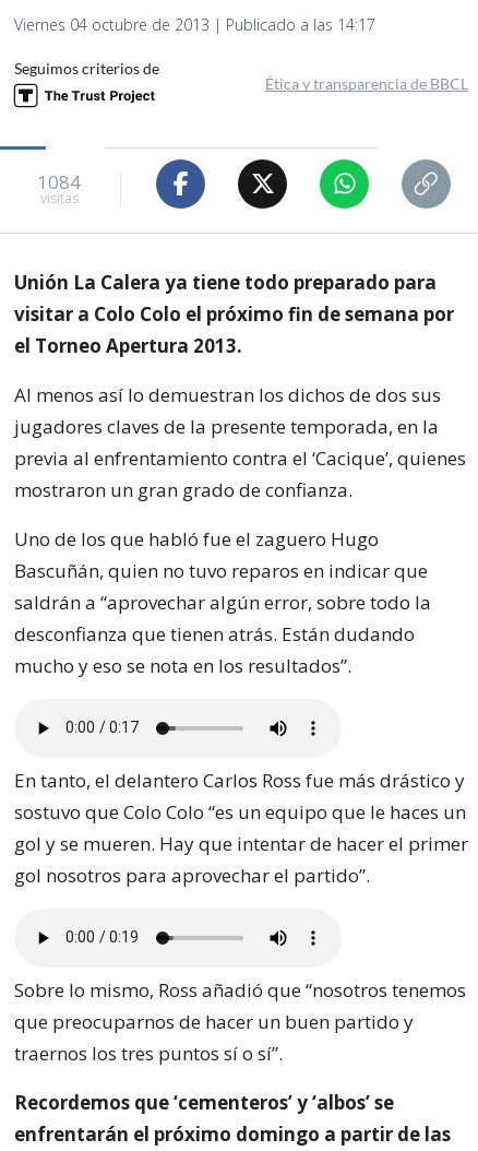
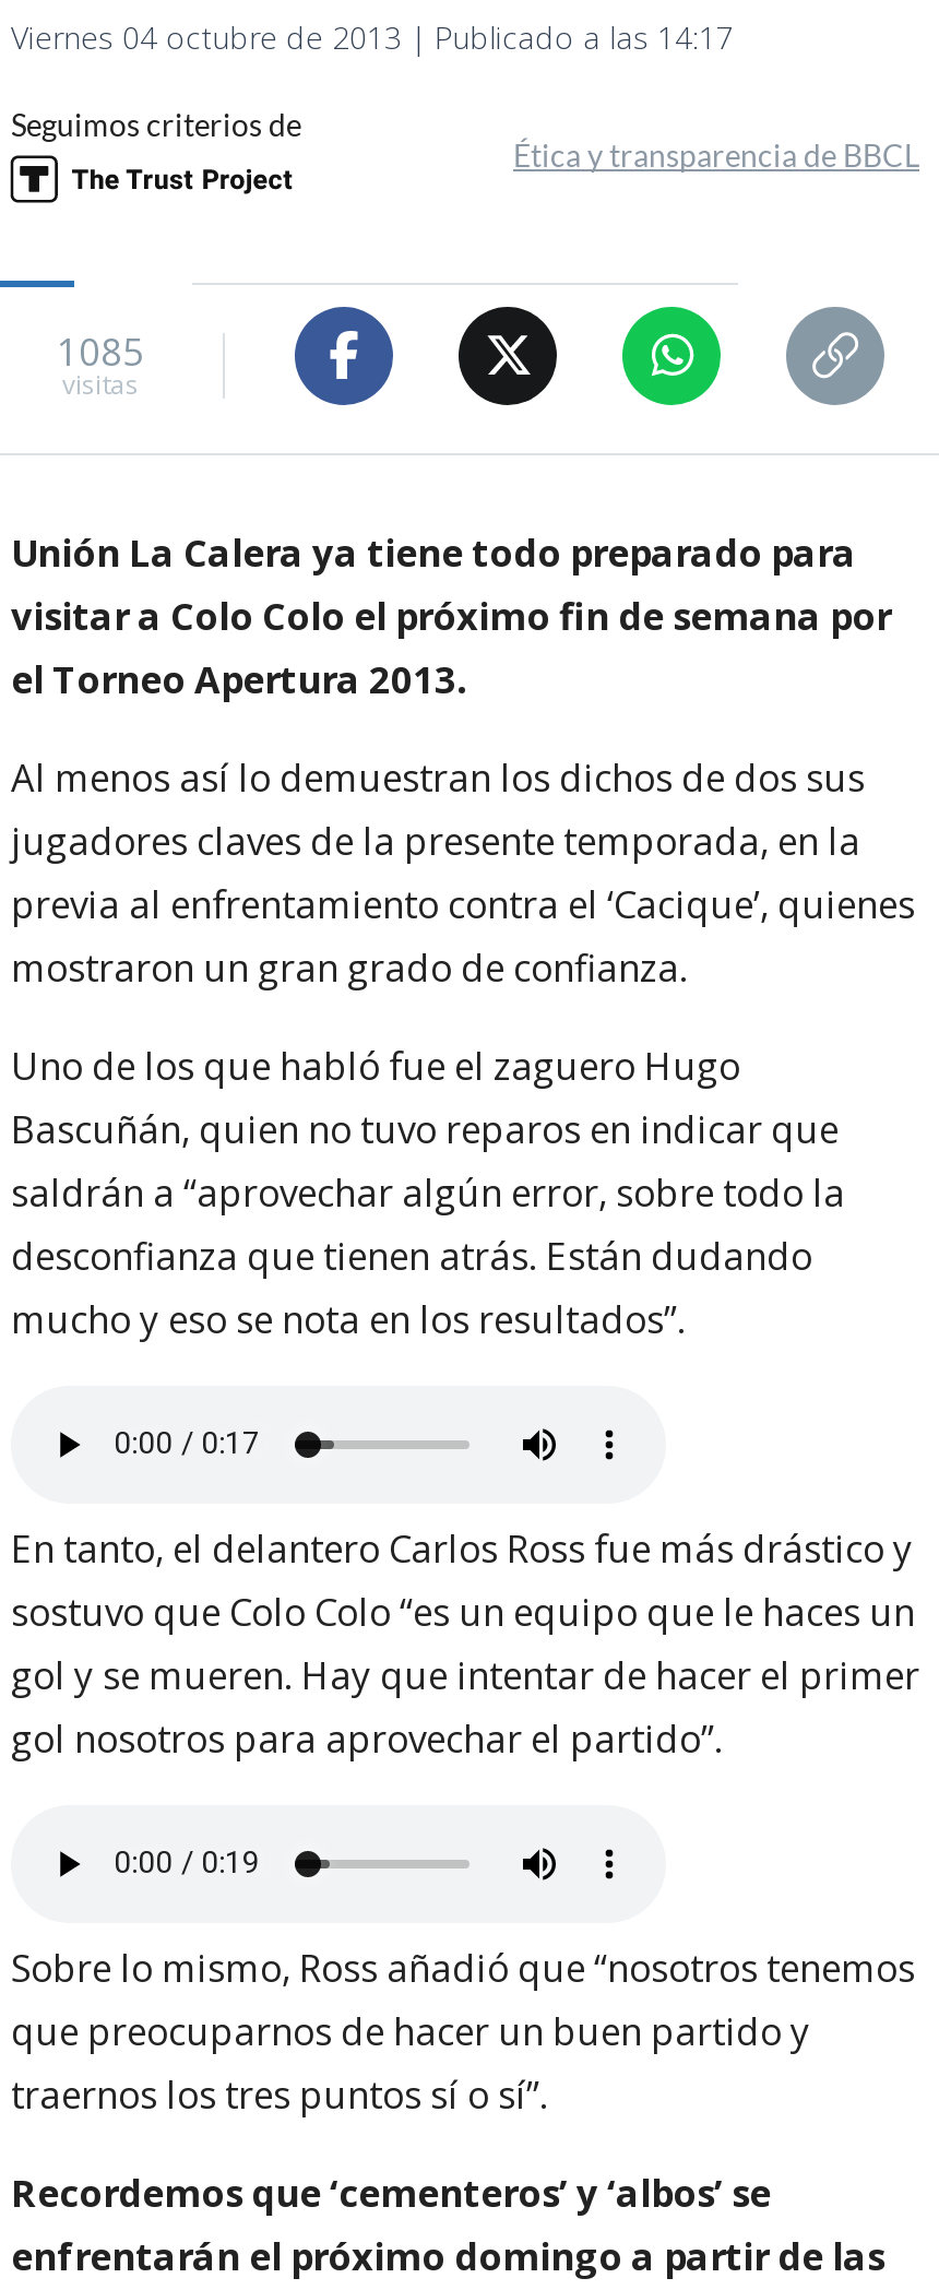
- 1084
+ 1085
